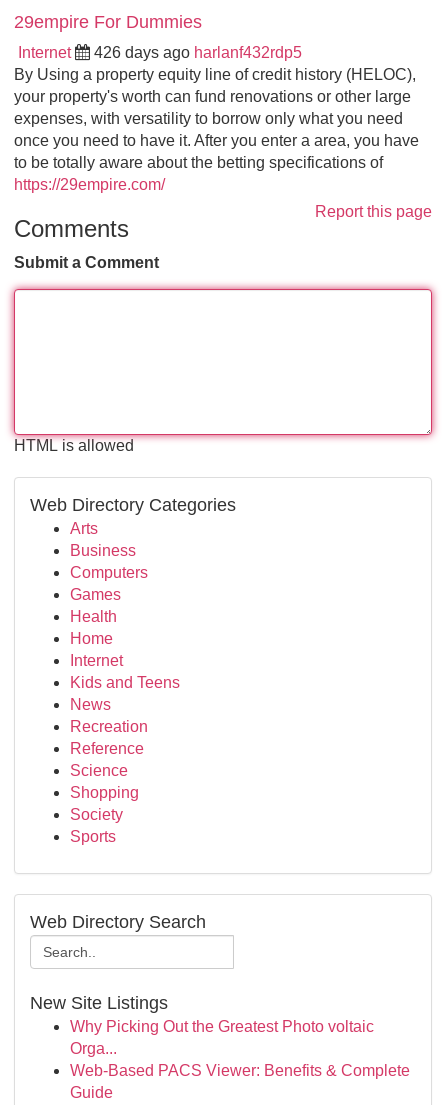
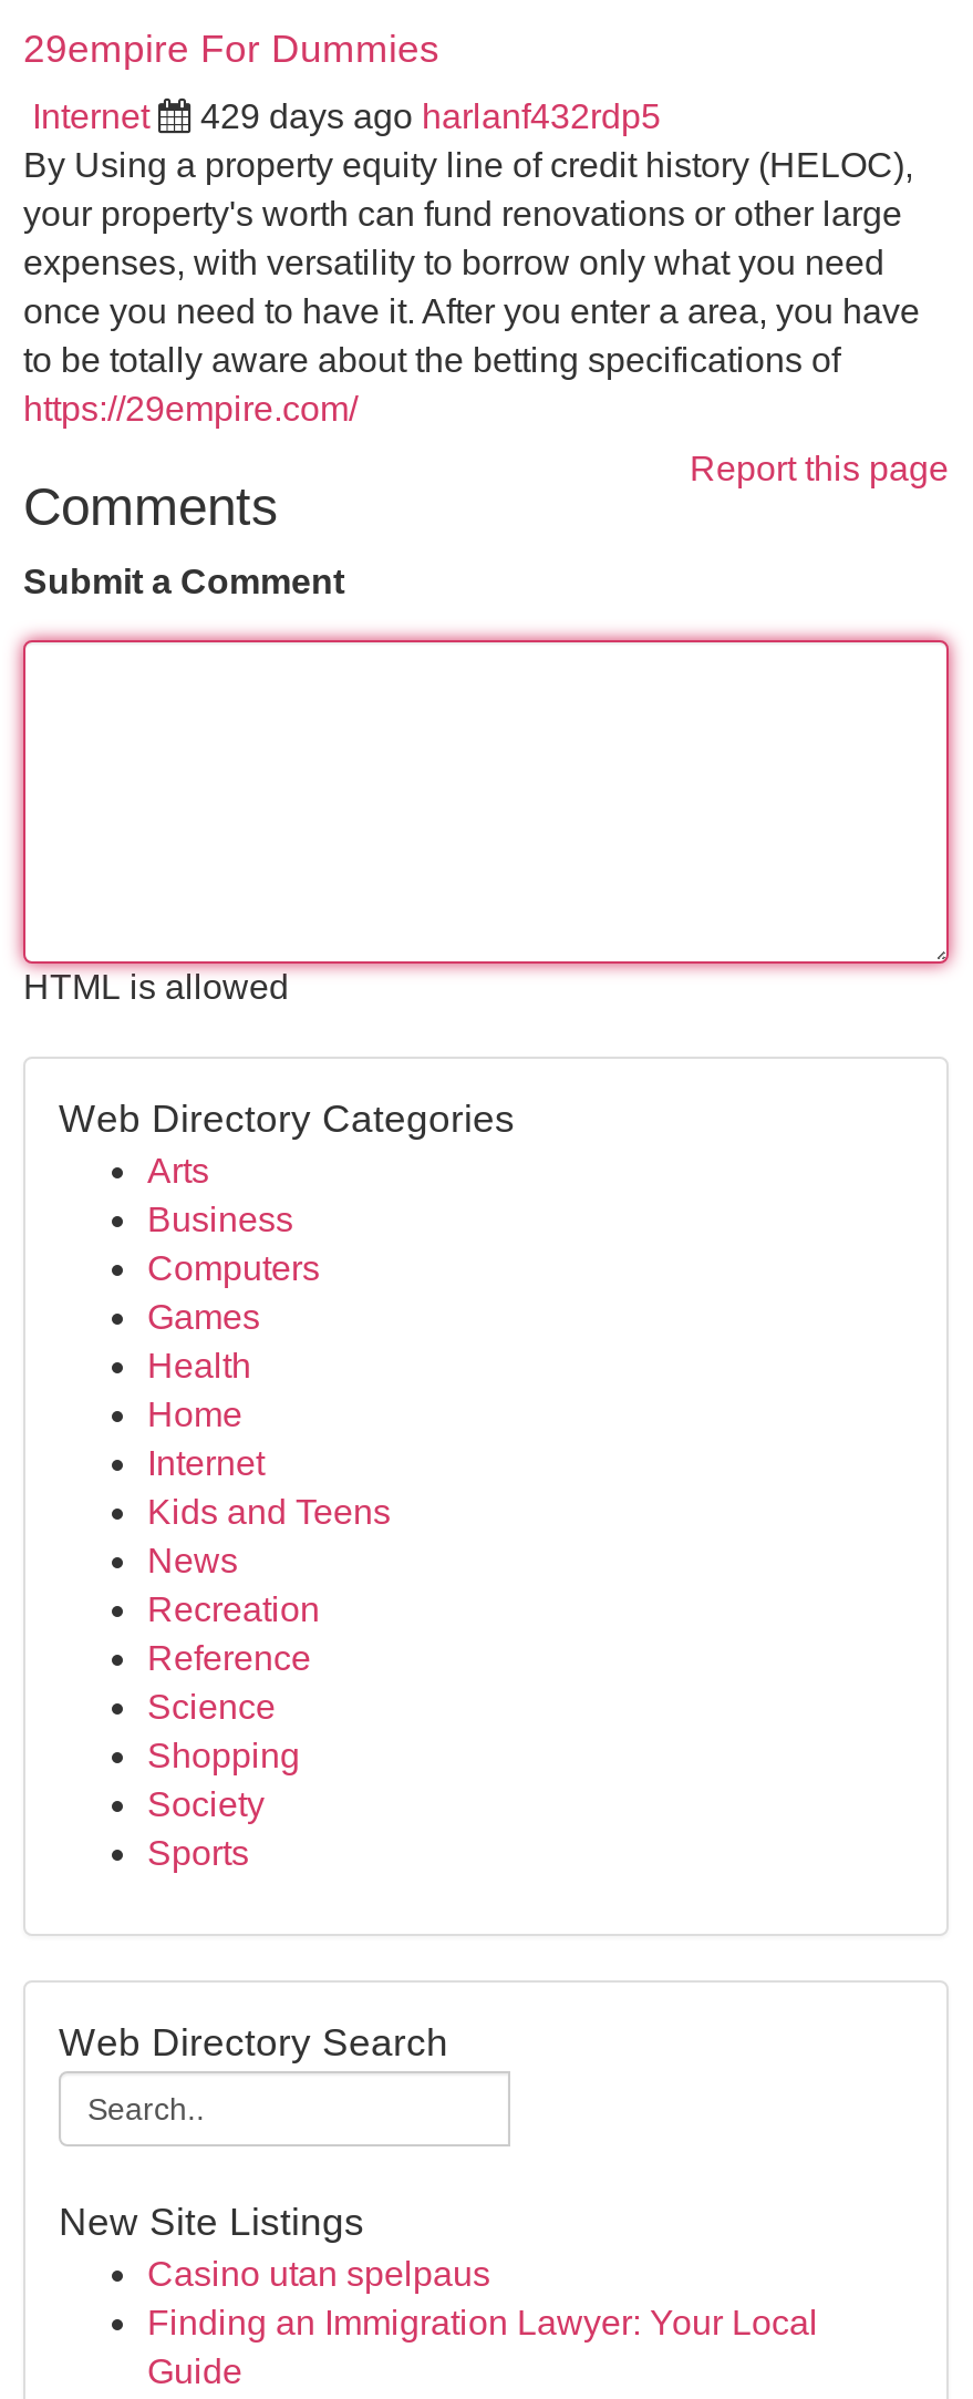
- 426 days ago harlanf432rdp5
+ 429 days ago harlanf432rdp5

- Why Picking Out the Greatest Photo voltaic
- Orga...
- Web-Based PACS Viewer: Benefits & Complete
+ Casino utan spelpaus
+ Finding an Immigration Lawyer: Your Local
